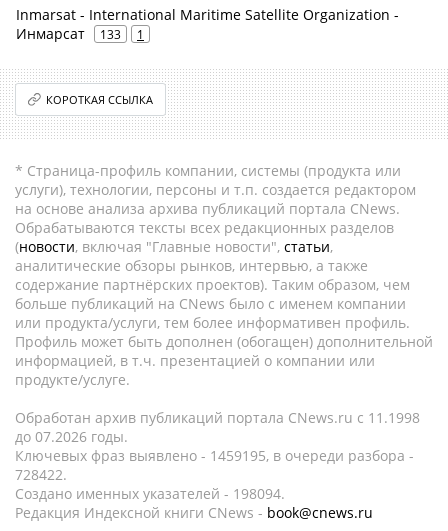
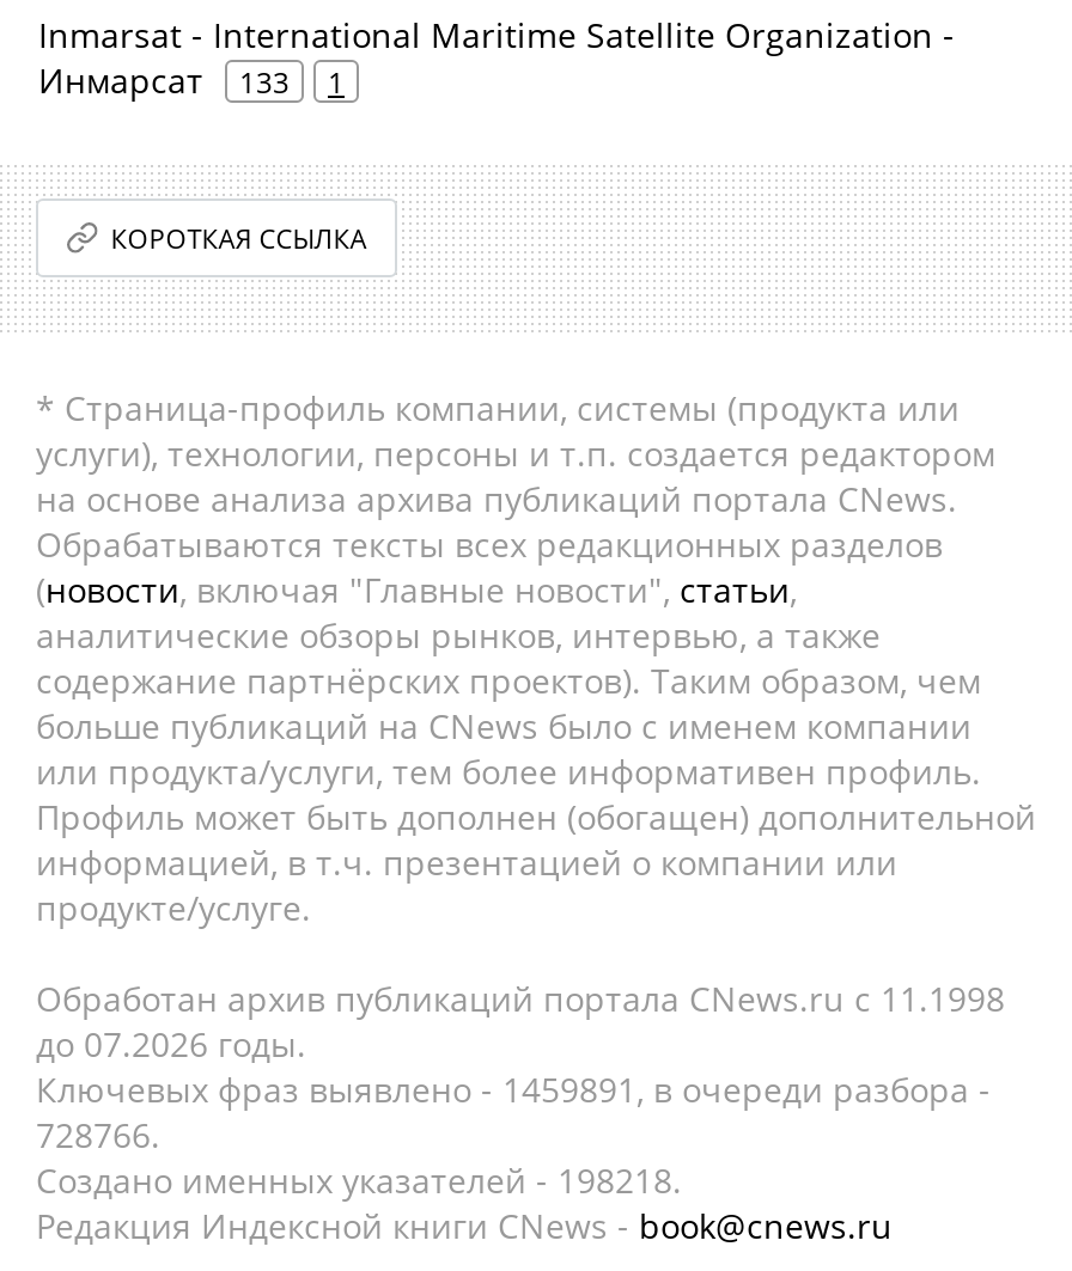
- Ключевых фраз выявлено - 1459195, в очереди разбора -
+ Ключевых фраз выявлено - 1459891, в очереди разбора -

- 728422.
+ 728766.

- Создано именных указателей - 198094.
+ Создано именных указателей - 198218.
